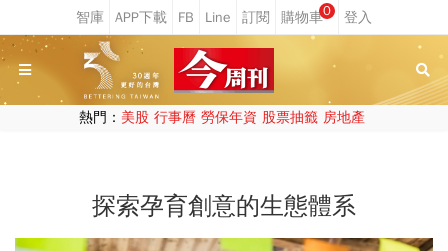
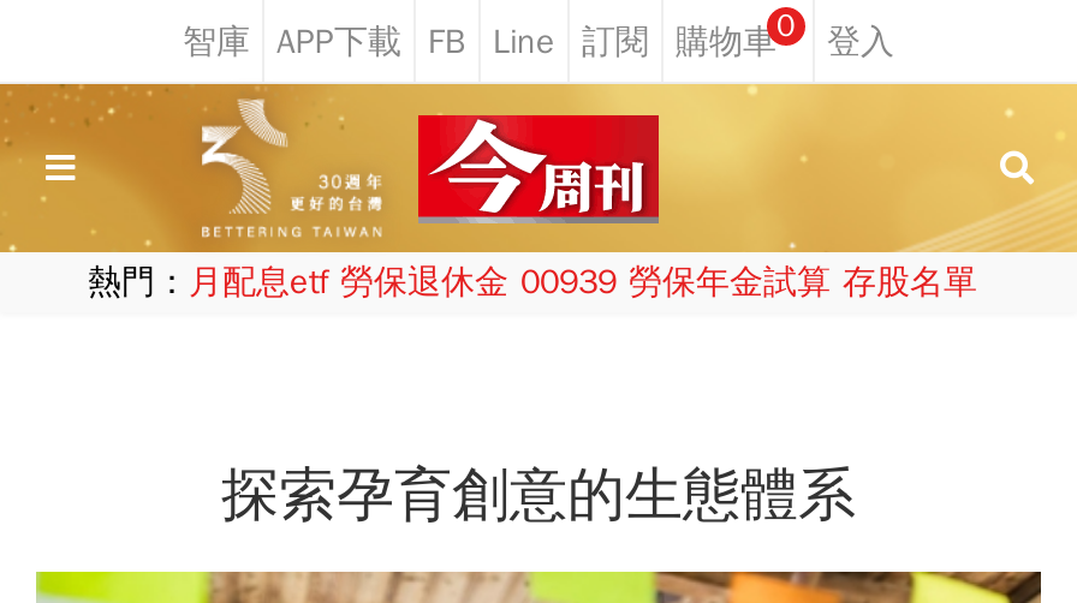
- 熱門：美股 行事曆 勞保年資 股票抽籤 房地產
+ 熱門：月配息etf 勞保退休金 00939 勞保年金試算 存股名單
